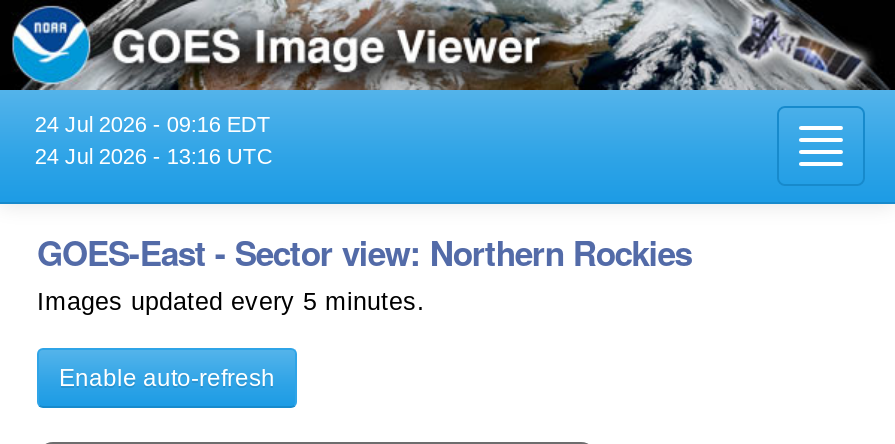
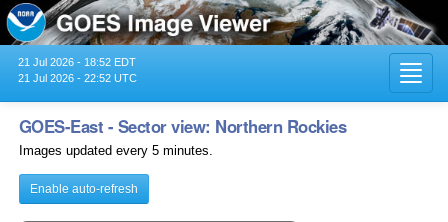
- 24 Jul 2026 - 09:16 EDT
+ 21 Jul 2026 - 18:52 EDT

- 24 Jul 2026 - 13:16 UTC
+ 21 Jul 2026 - 22:52 UTC
